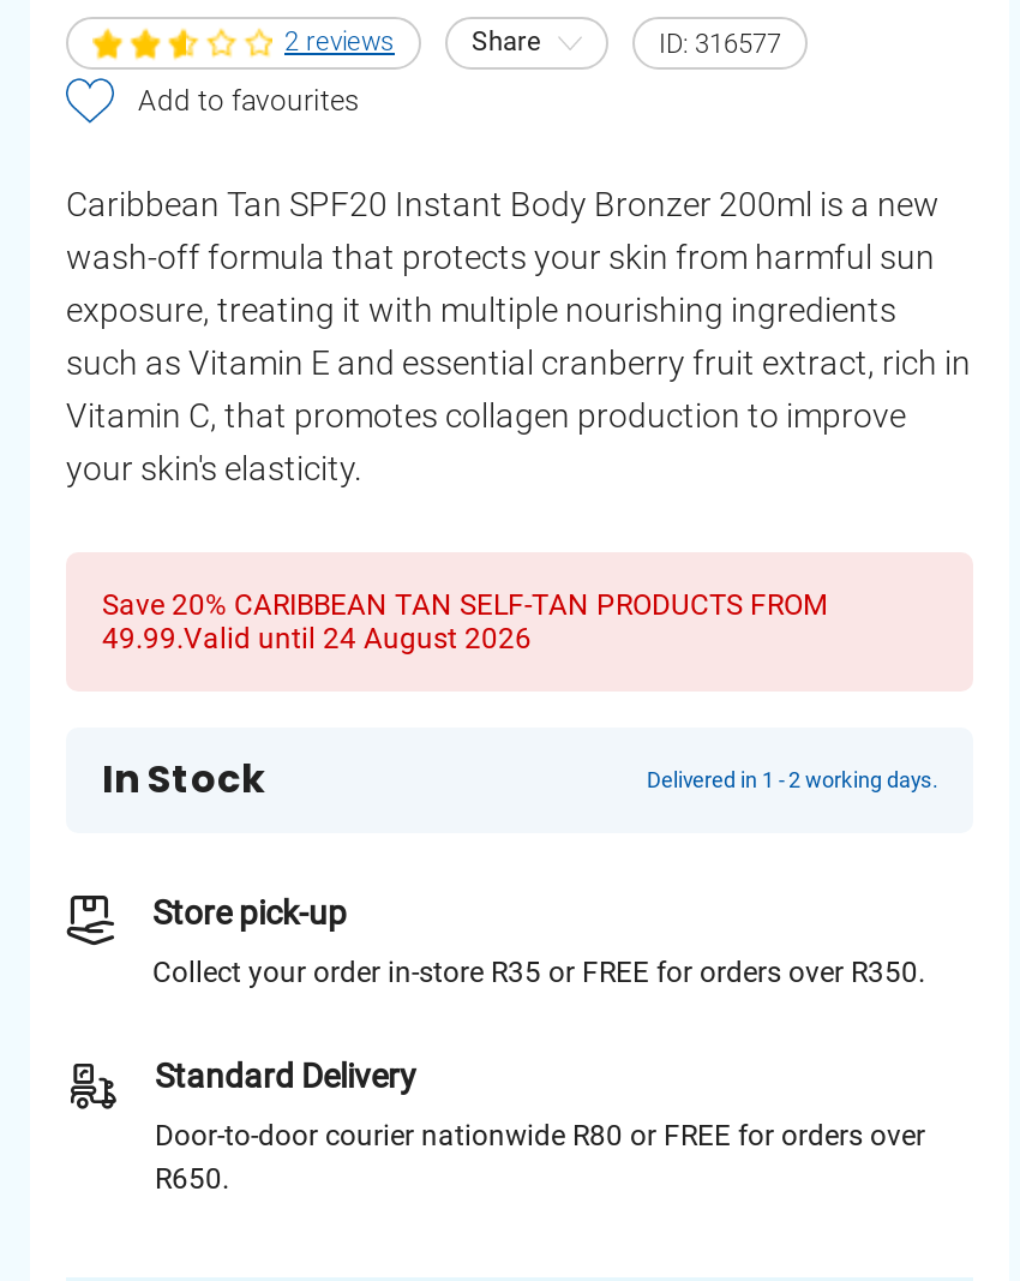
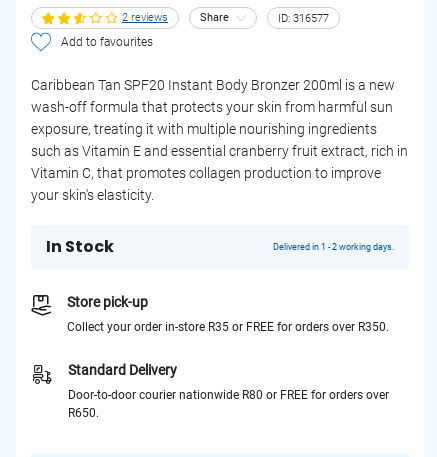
- Save 20% CARIBBEAN TAN SELF-TAN PRODUCTS FROM
- 49.99.Valid until 24 August 2026
